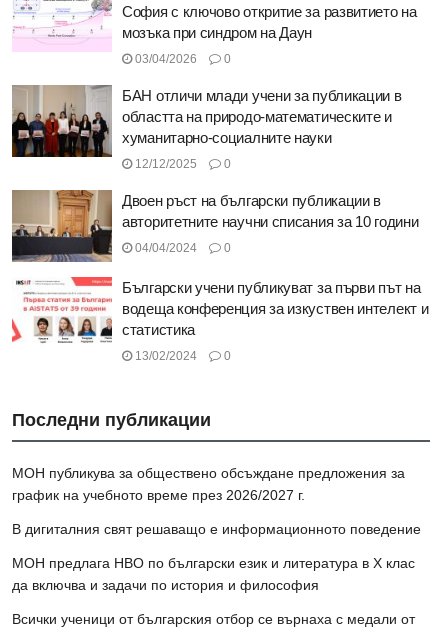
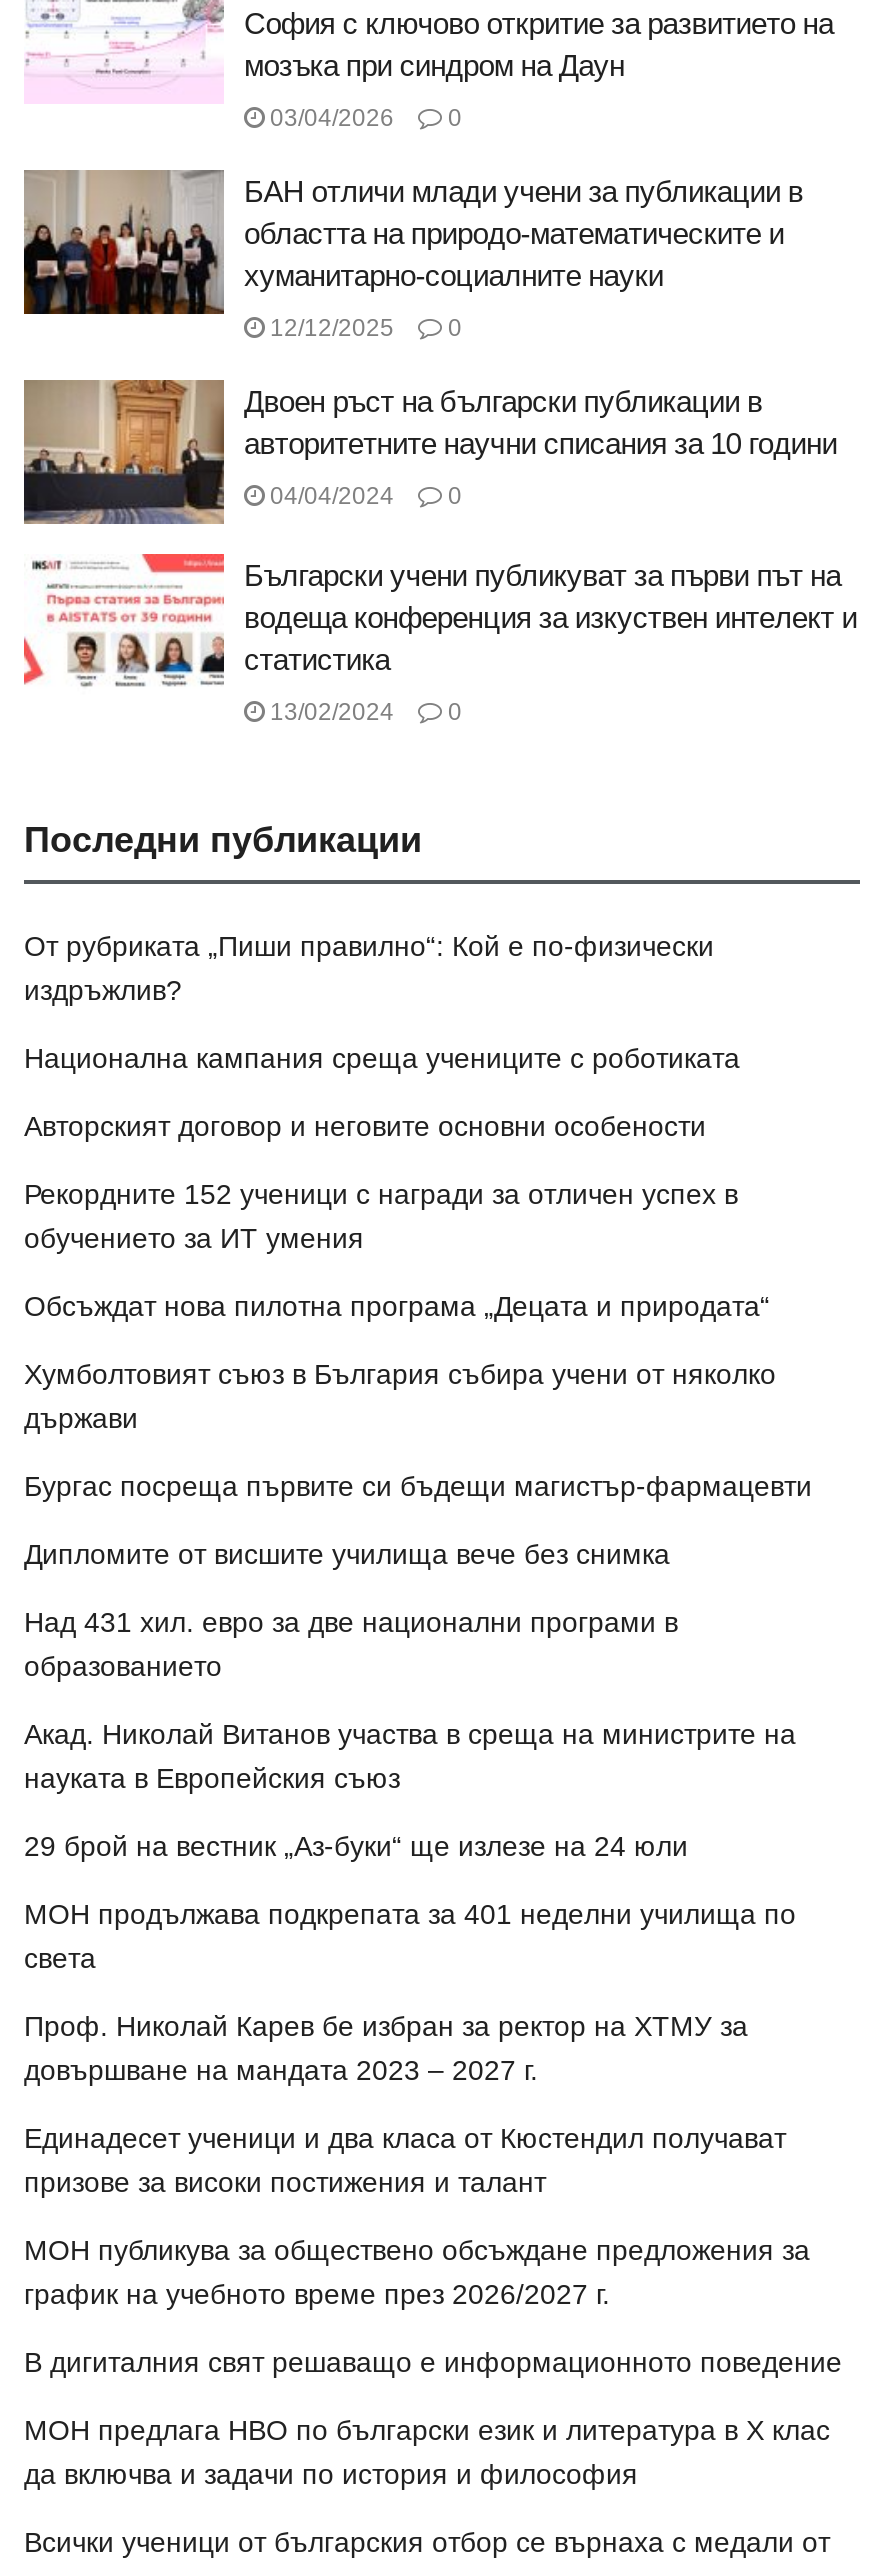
+ От рубриката „Пиши правилно“: Кой е по-физически
+ издръжлив?
+ Национална кампания среща учениците с роботиката
+ Авторският договор и неговите основни особености
+ Рекордните 152 ученици с награди за отличен успех в
+ обучението за ИТ умения
+ Обсъждат нова пилотна програма „Децата и природата“
+ Хумболтовият съюз в България събира учени от няколко
+ държави
+ Бургас посреща първите си бъдещи магистър-фармацевти
+ Дипломите от висшите училища вече без снимка
+ Над 431 хил. евро за две национални програми в
+ образованието
+ Акад. Николай Витанов участва в среща на министрите на
+ науката в Европейския съюз
+ 29 брой на вестник „Аз-буки“ ще излезе на 24 юли
+ МОН продължава подкрепата за 401 неделни училища по
+ света
+ Проф. Николай Карев бе избран за ректор на ХТМУ за
+ довършване на мандата 2023 – 2027 г.
+ Единадесет ученици и два класа от Кюстендил получават
+ призове за високи постижения и талант
